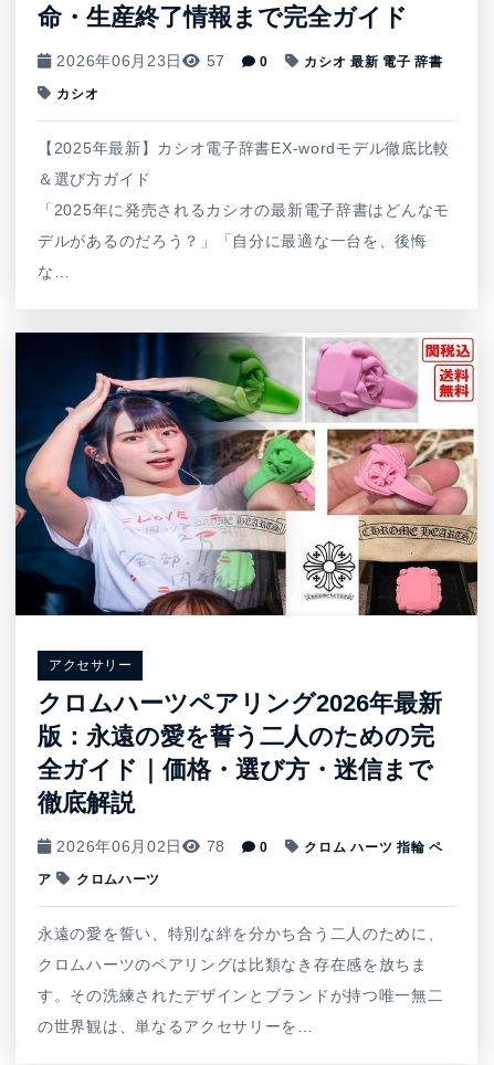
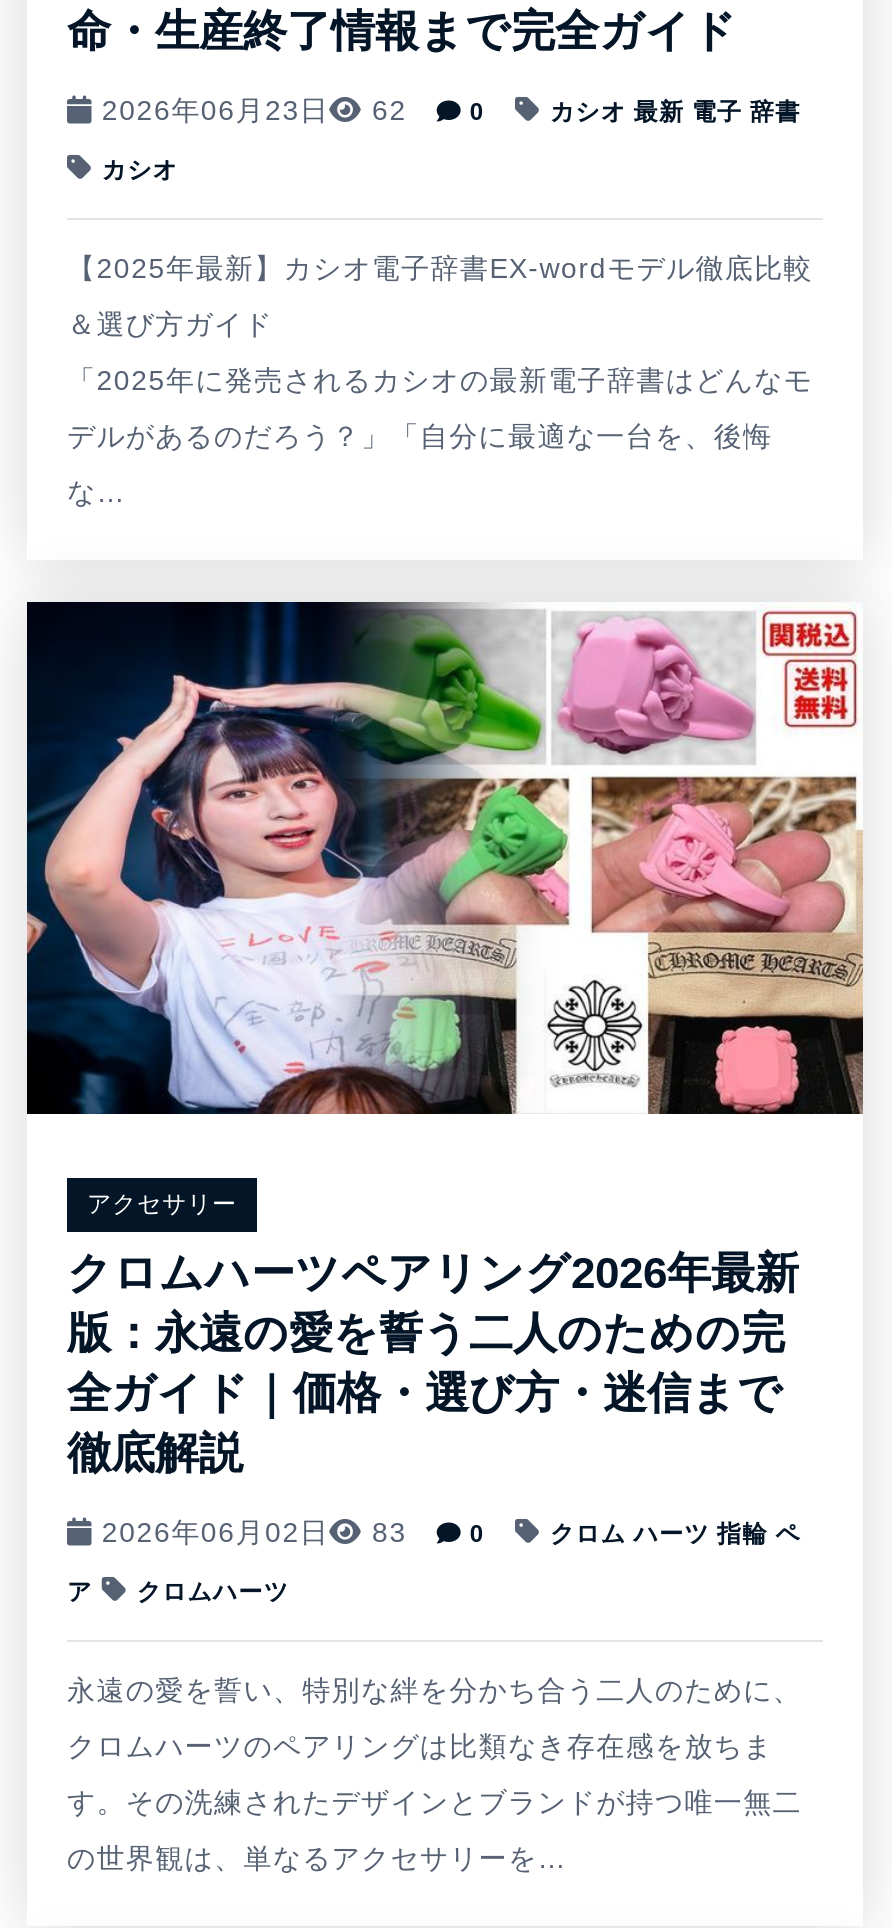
- 2026年06月23日 57 0
+ 2026年06月23日 62 0

- 2026年06月02日 78 0
+ 2026年06月02日 83 0
